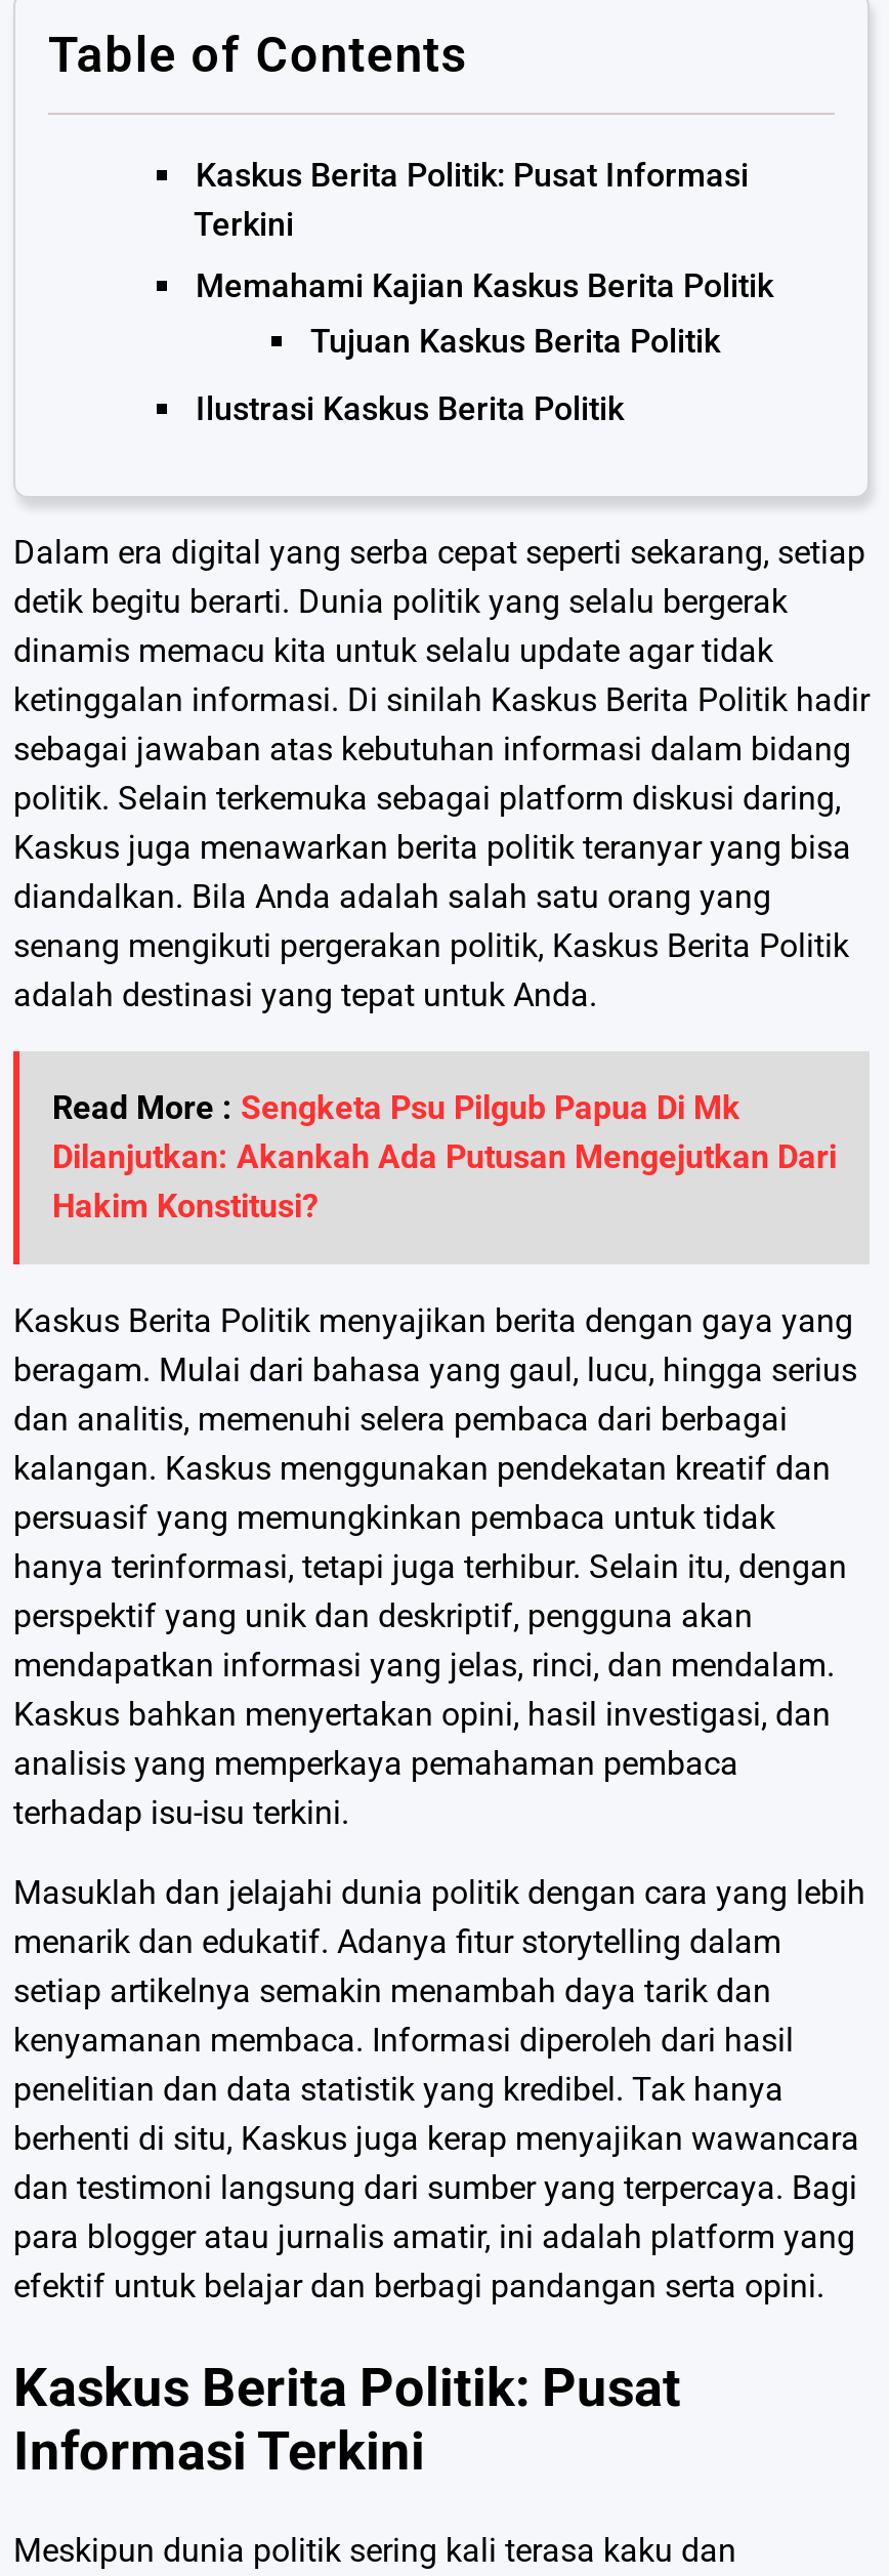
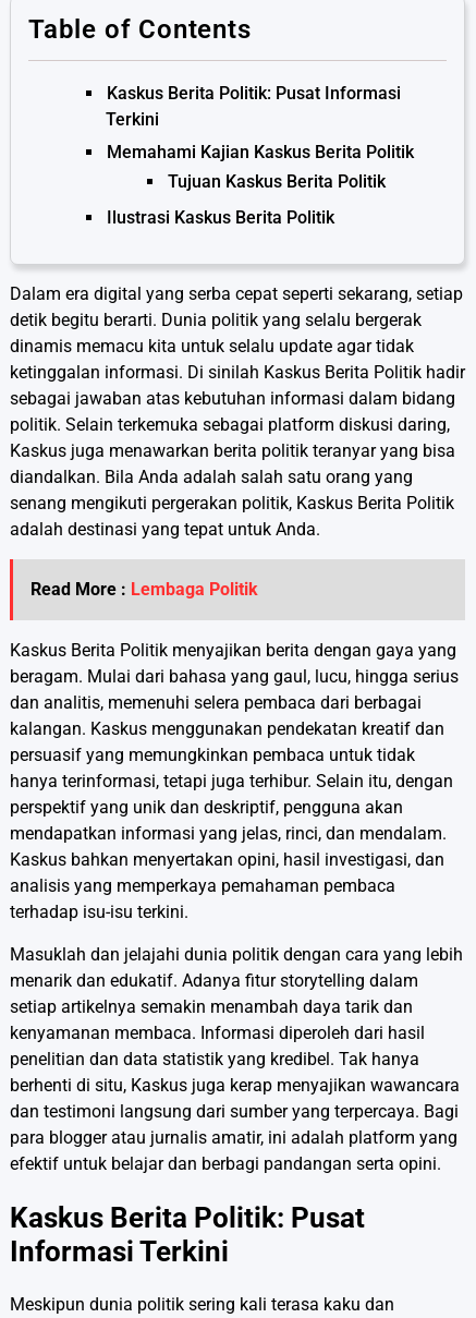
- Read More : Sengketa Psu Pilgub Papua Di Mk
- Dilanjutkan: Akankah Ada Putusan Mengejutkan Dari
- Hakim Konstitusi?
+ Read More : Lembaga Politik
